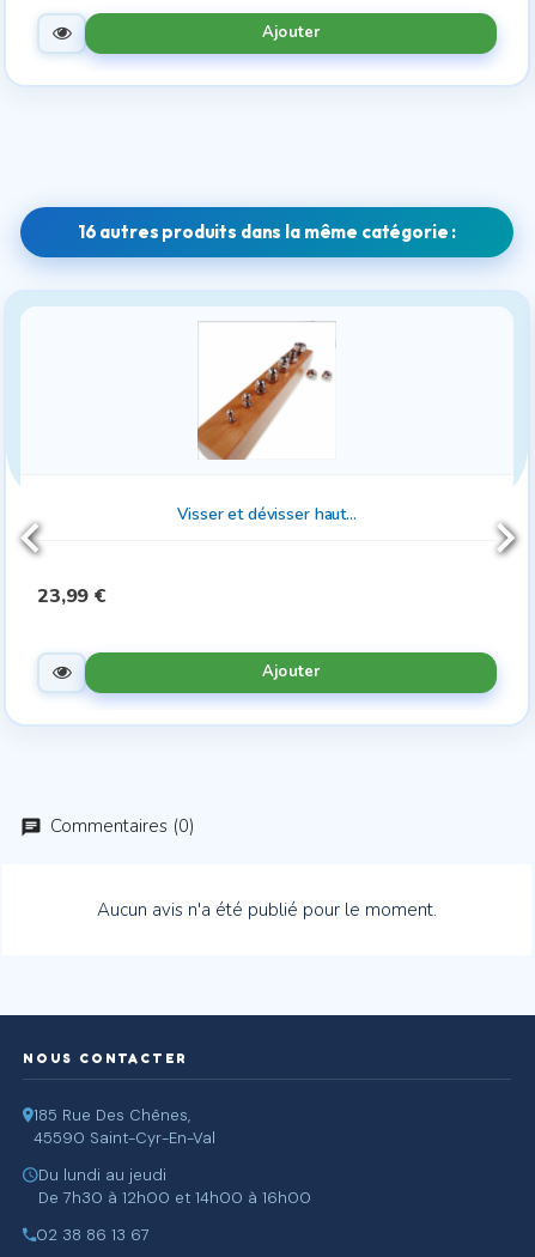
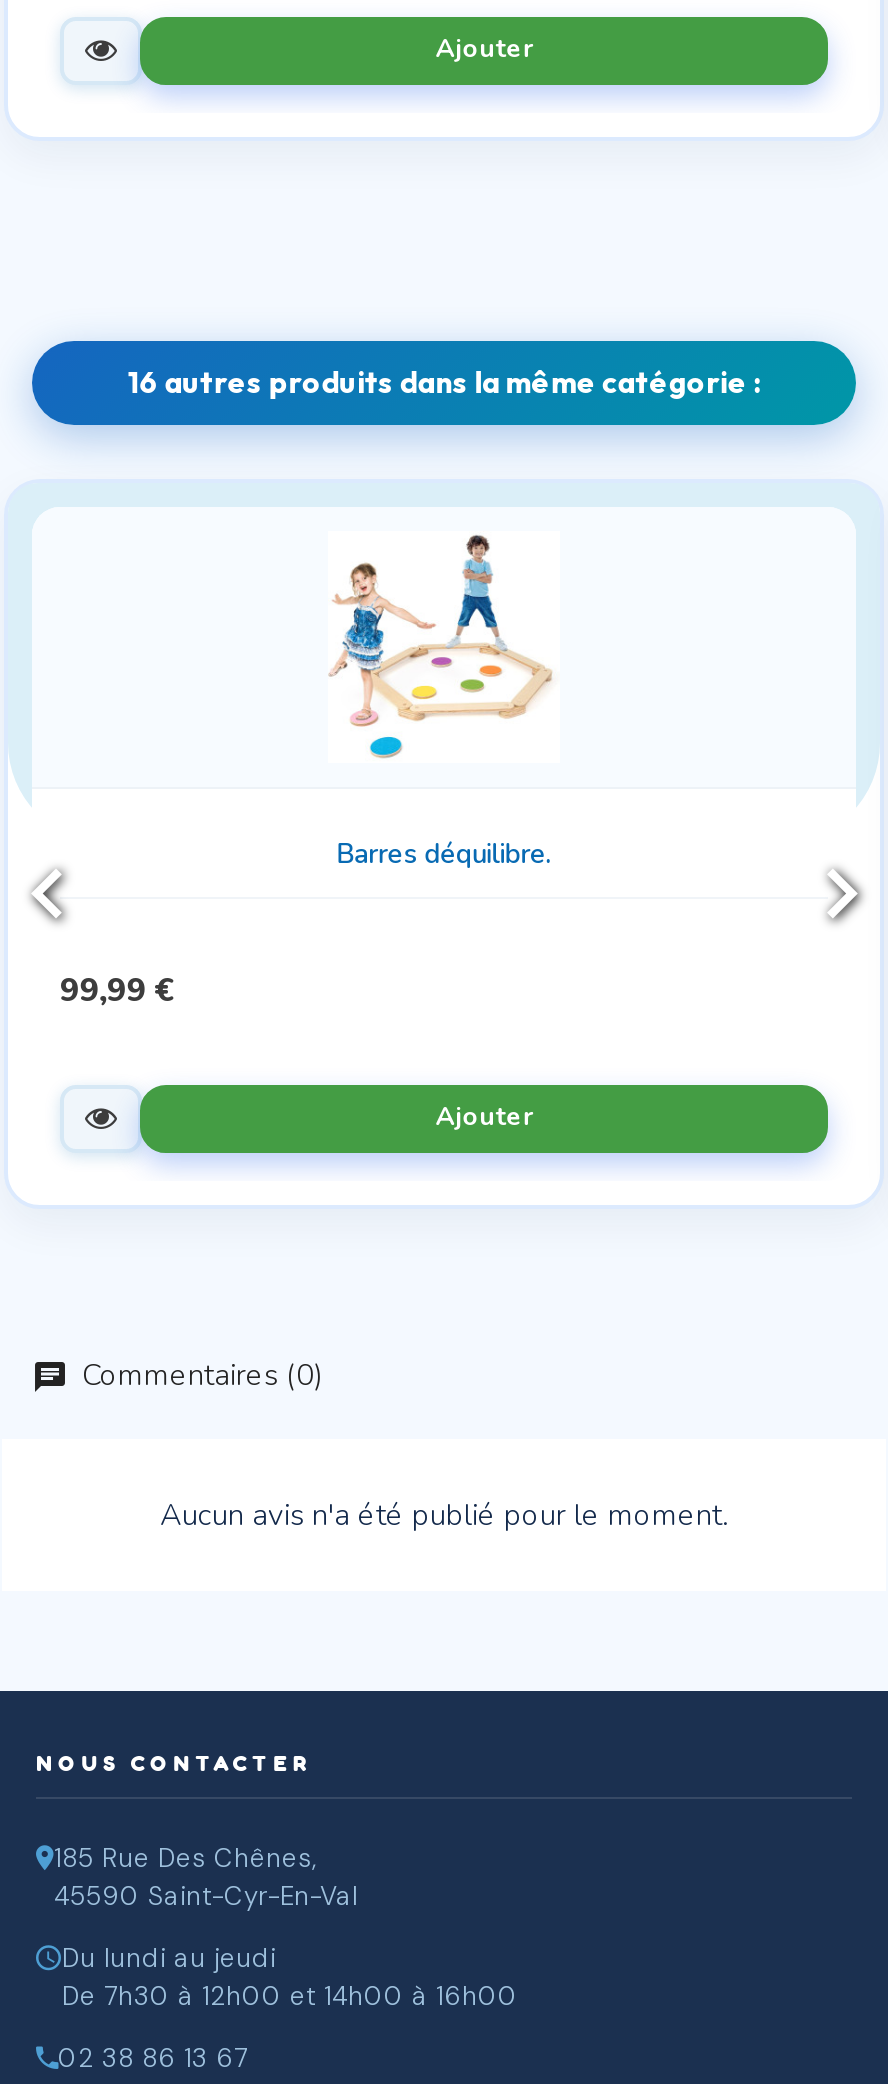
- [image]
- Visser et dévisser haut...
+ [image]
+ Barres déquilibre.

- 23,99 €
+ 99,99 €
